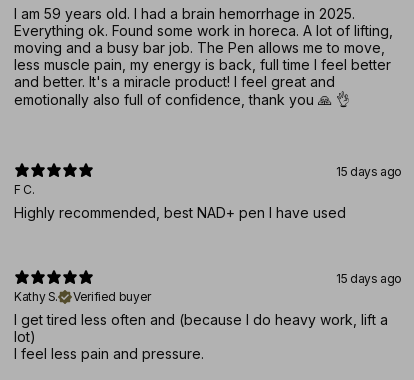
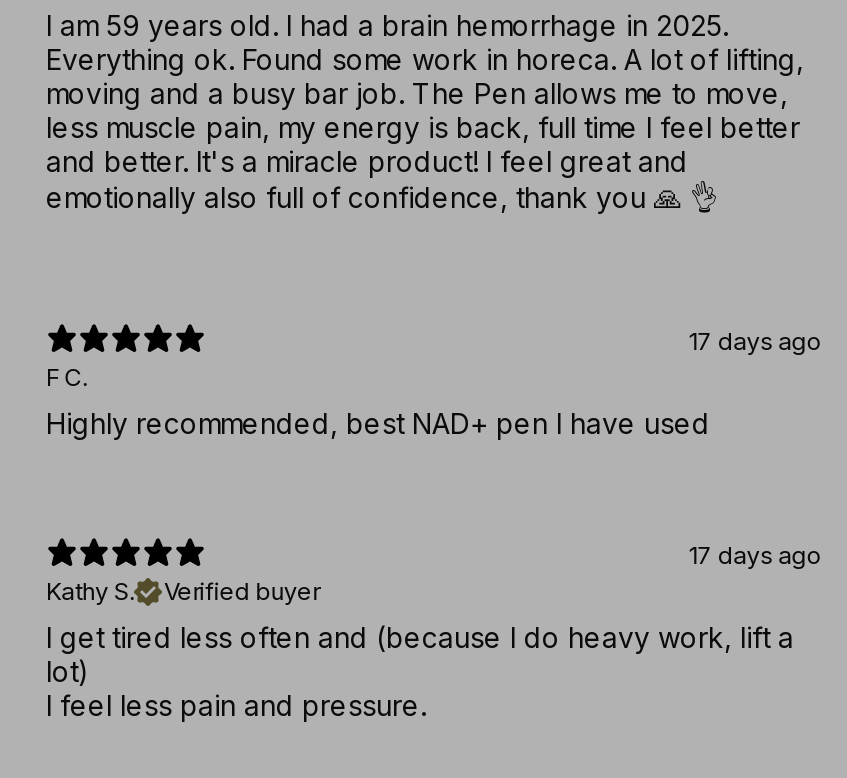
- 15 days ago
+ 17 days ago

- 15 days ago
+ 17 days ago
